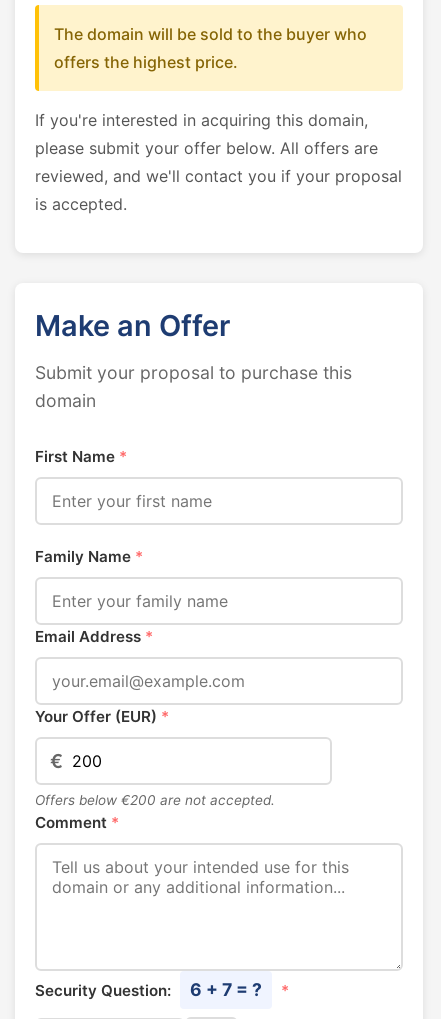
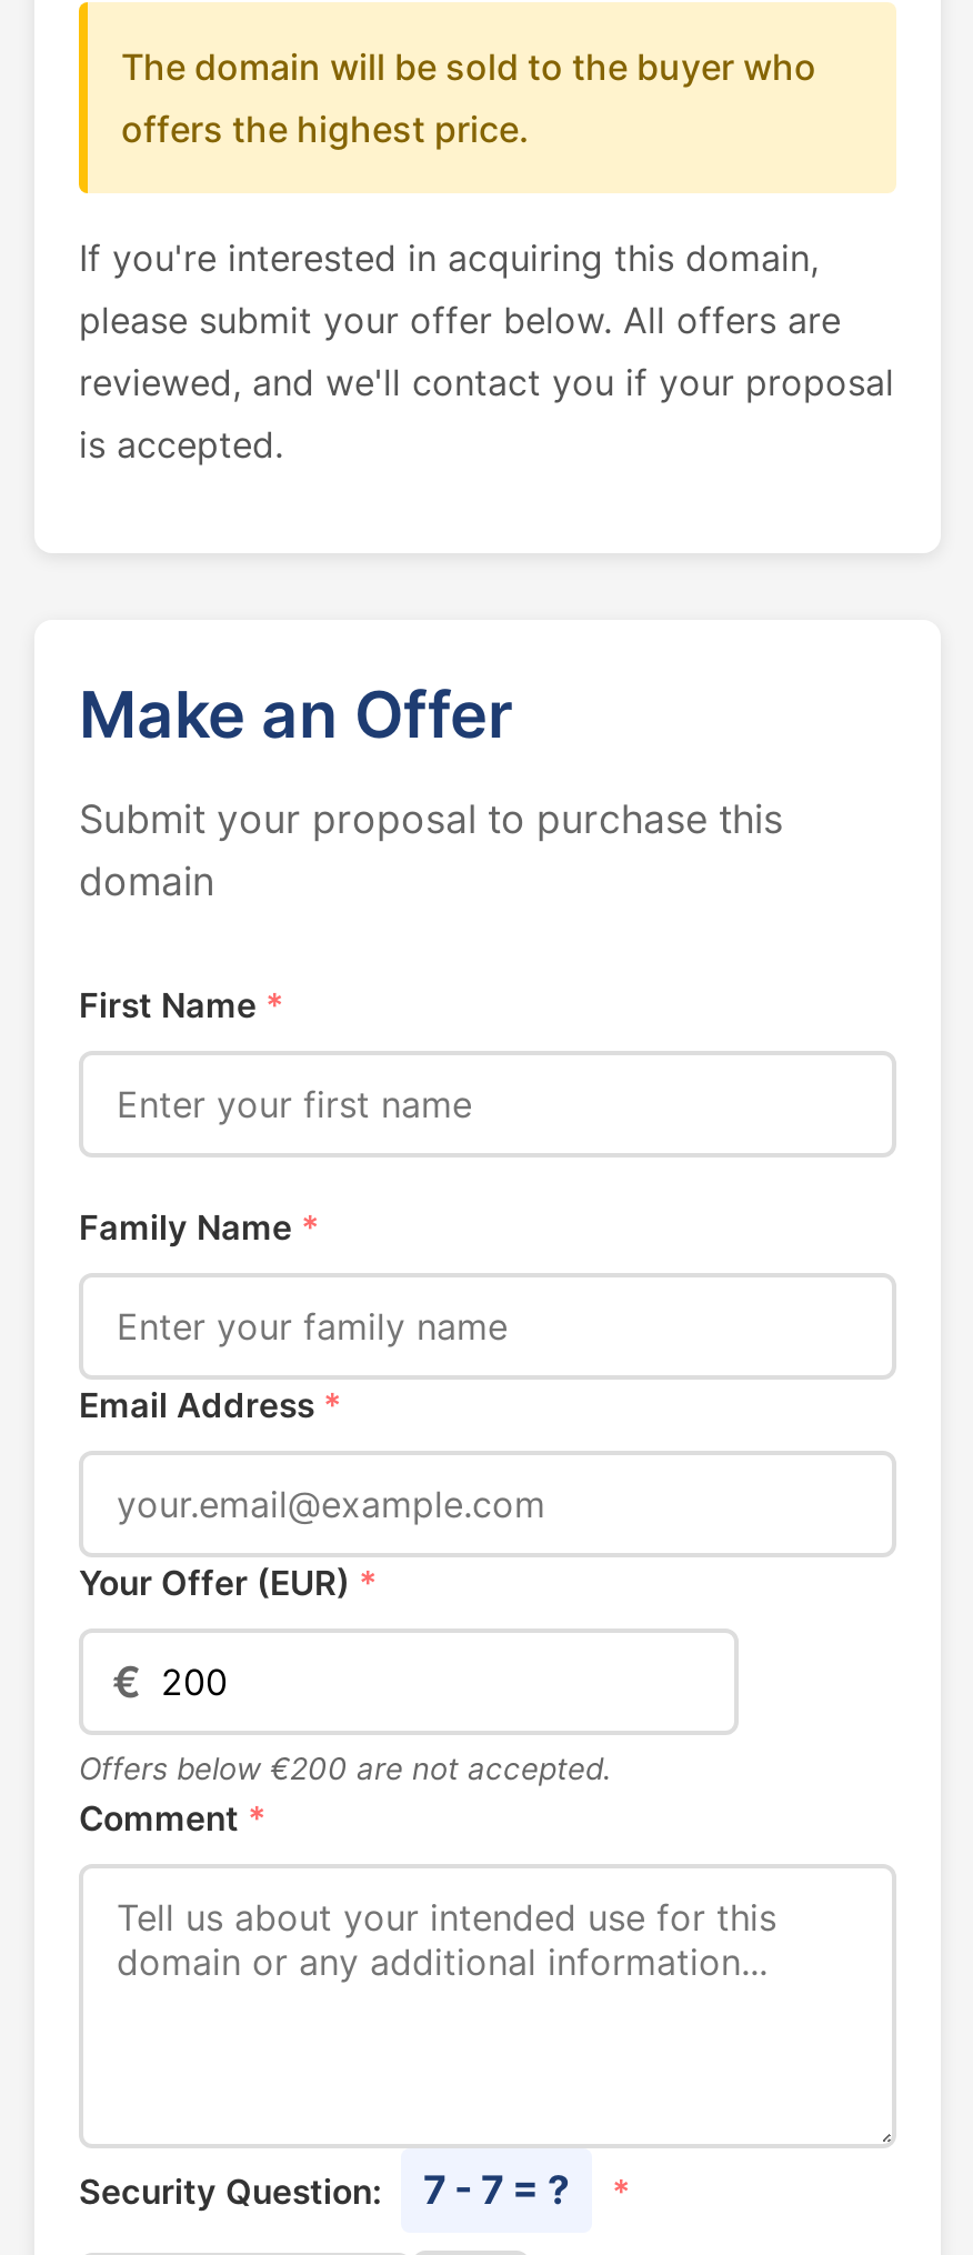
- 6 + 7 = ?
+ 7 - 7 = ?
